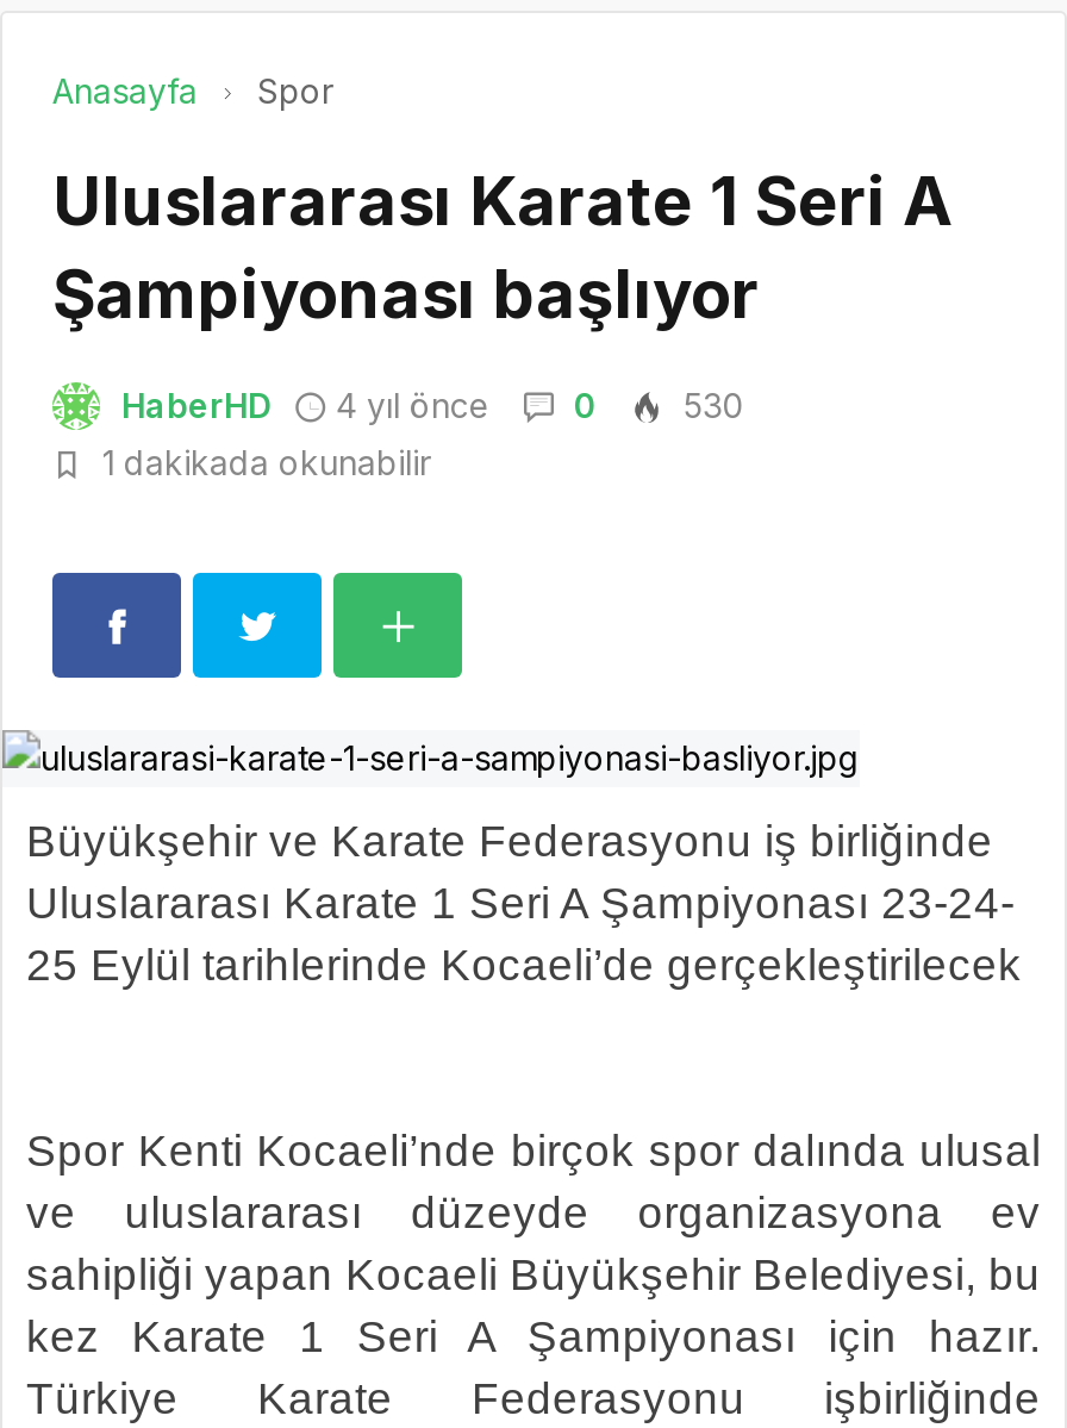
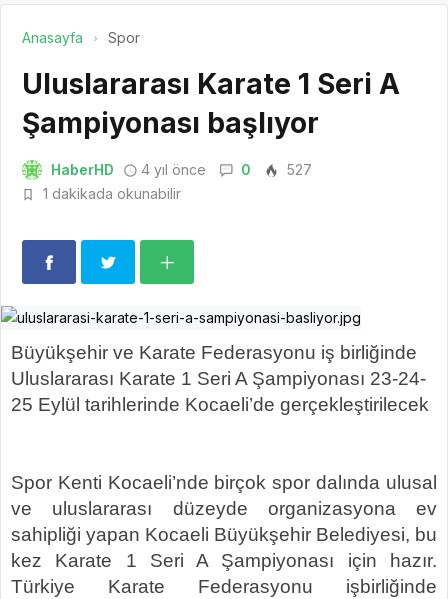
- 0 530
+ 0 527
